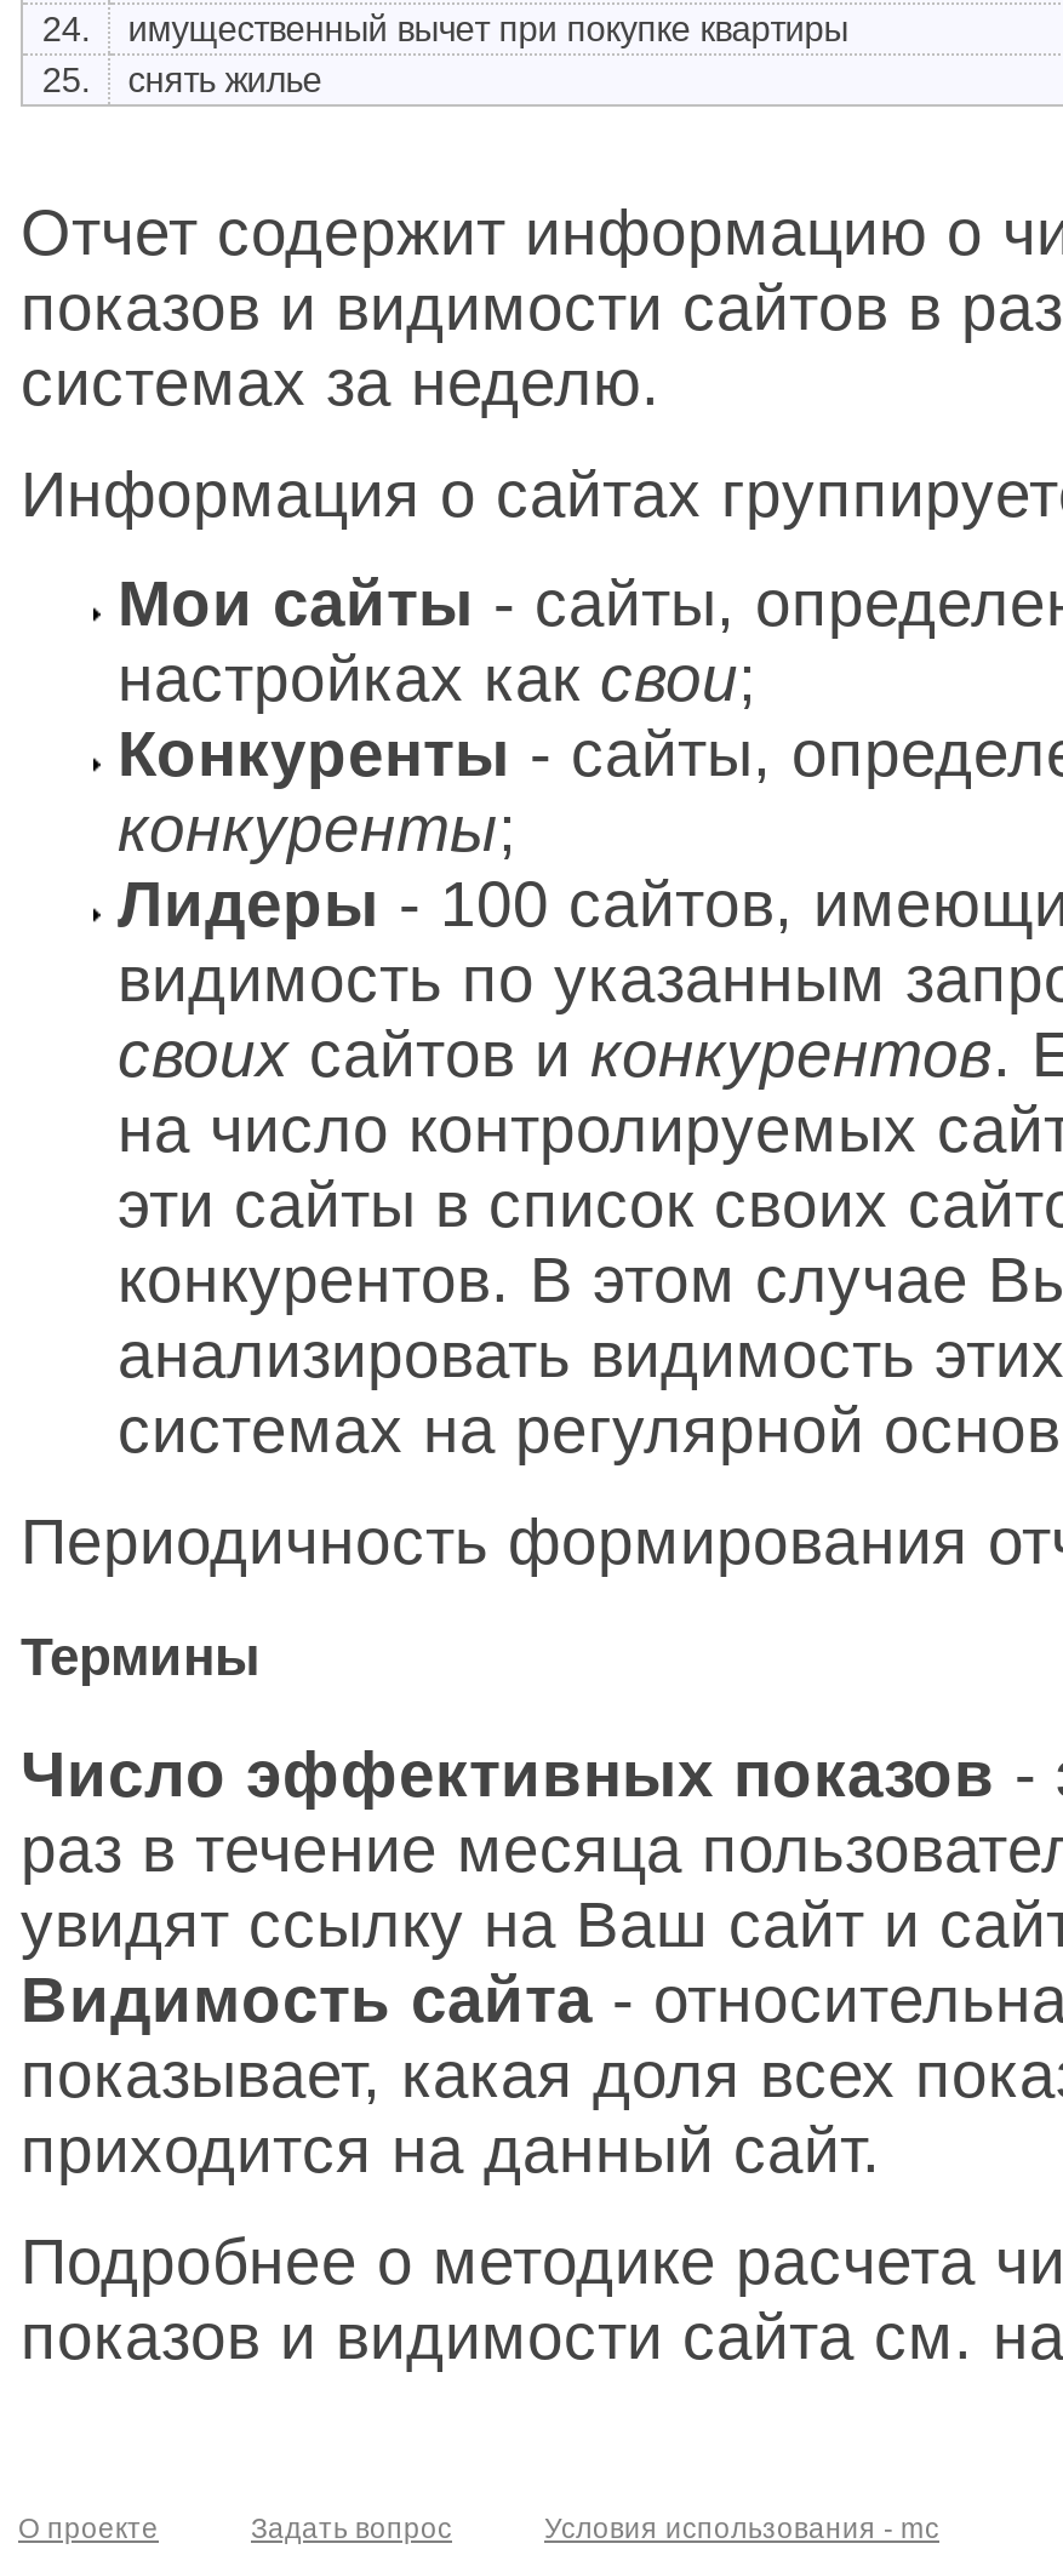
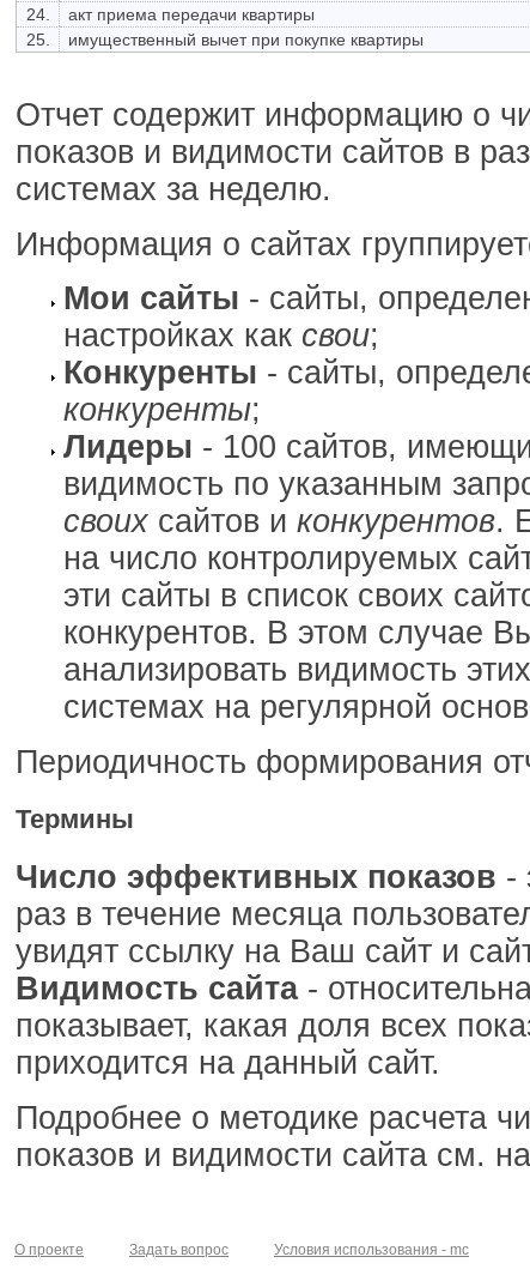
moved down: имущественный вычет при покупке квартиры

+ акт приема передачи квартиры

- снять жилье
